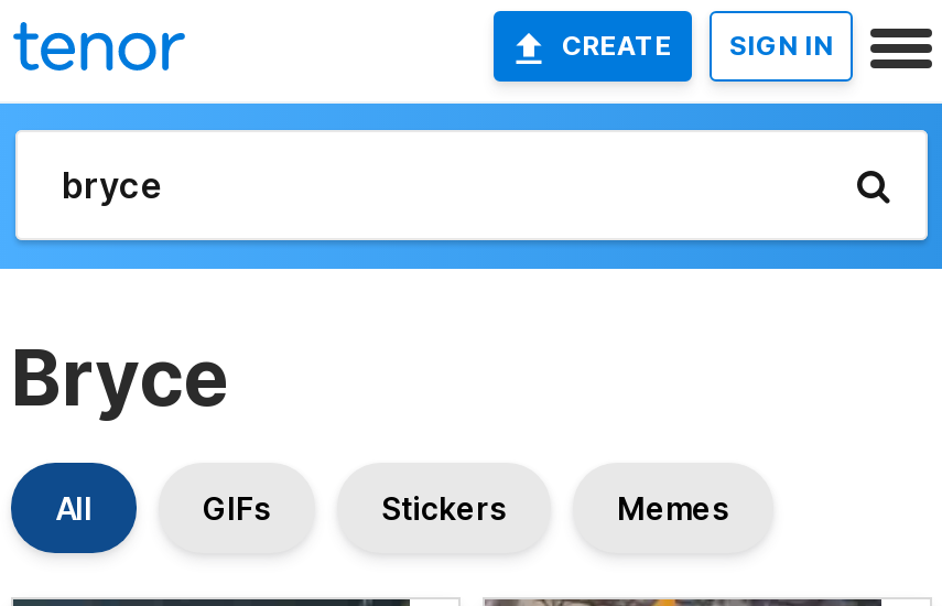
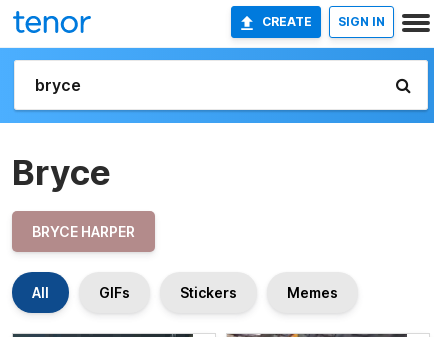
+ BRYCE HARPER
